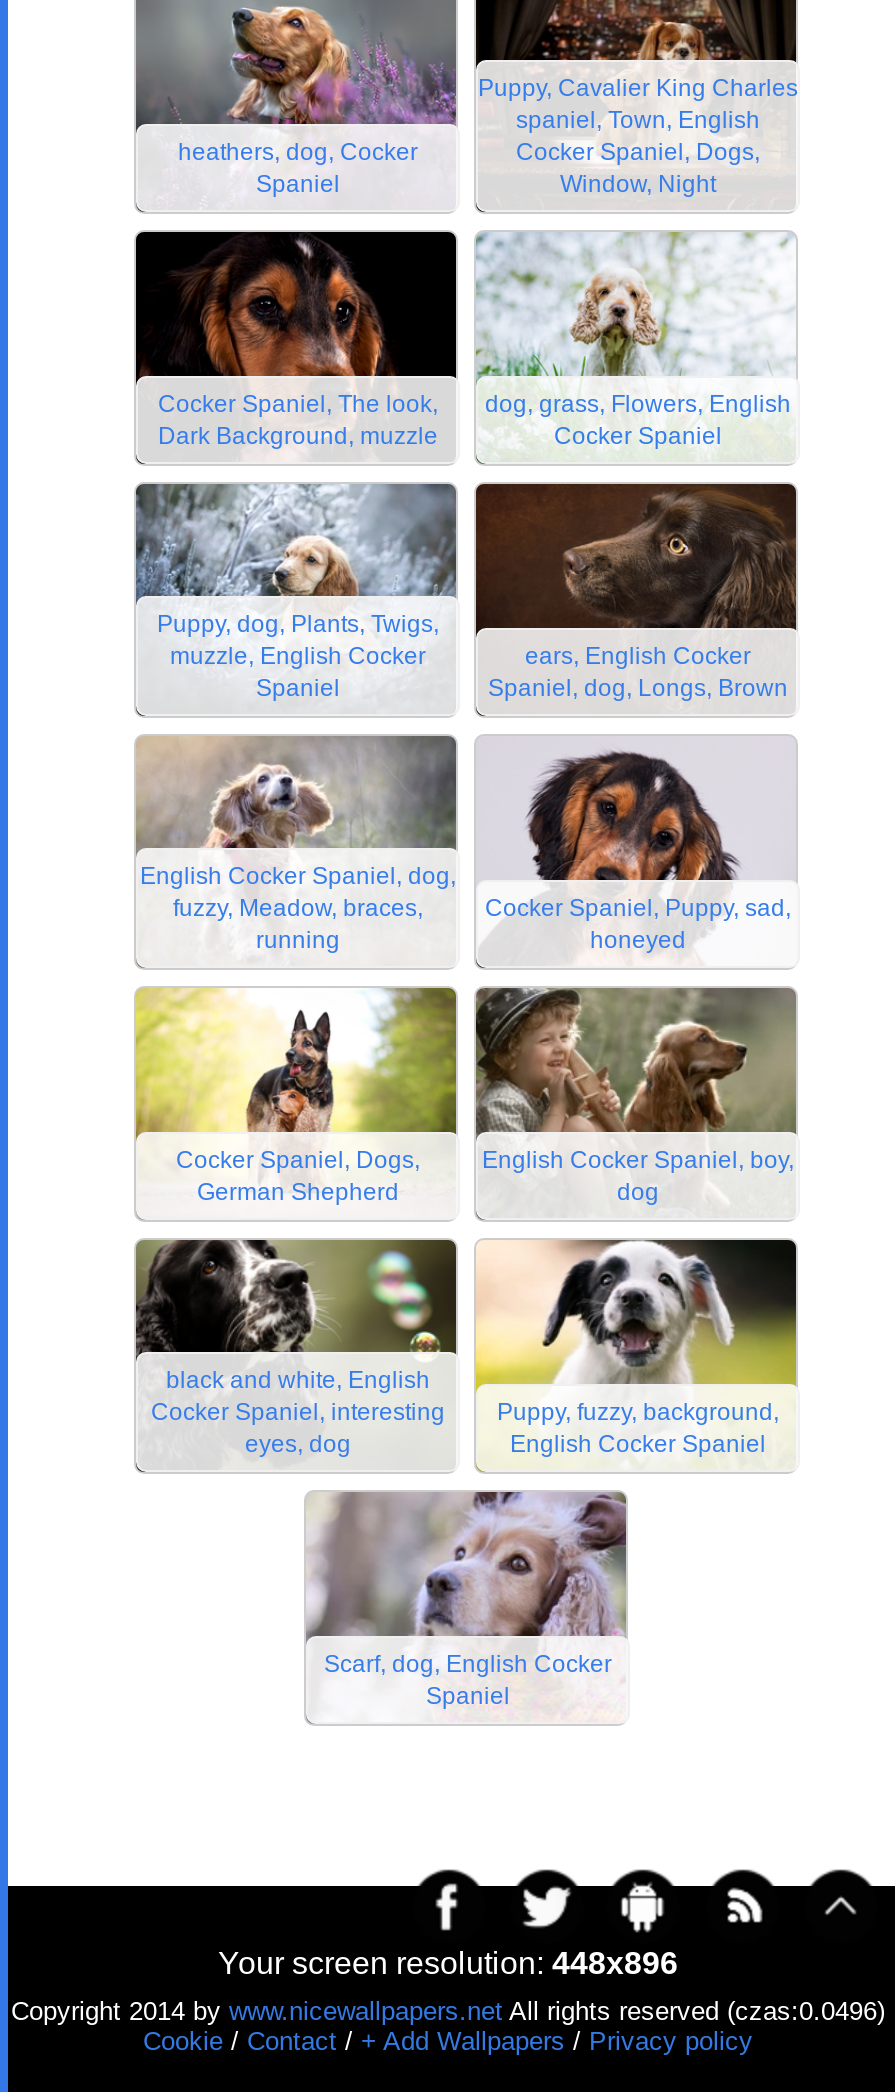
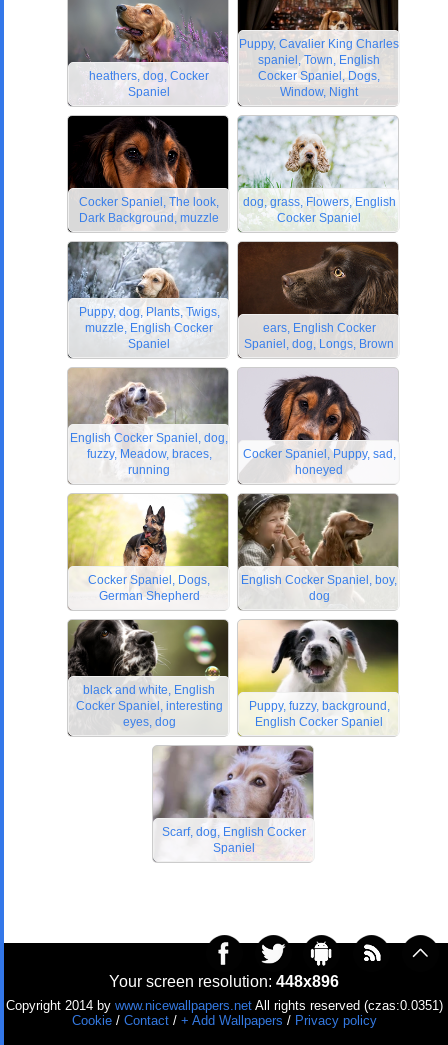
- Copyright 2014 by www.nicewallpapers.net All rights reserved (czas:0.0496)
+ Copyright 2014 by www.nicewallpapers.net All rights reserved (czas:0.0351)
